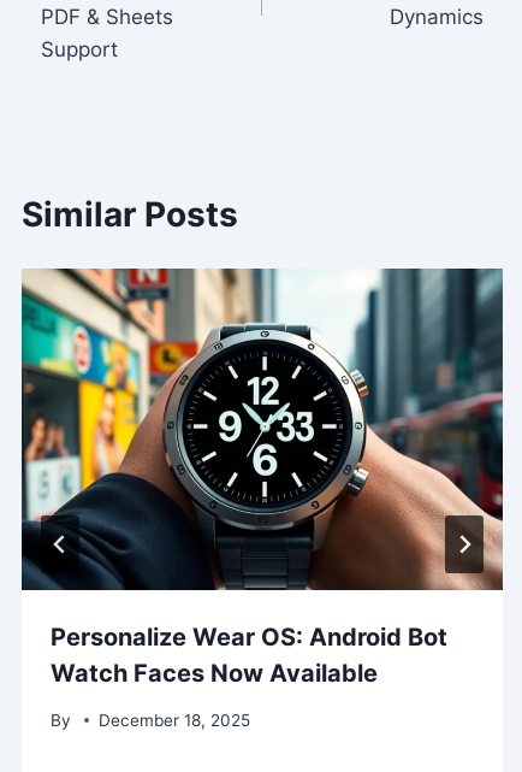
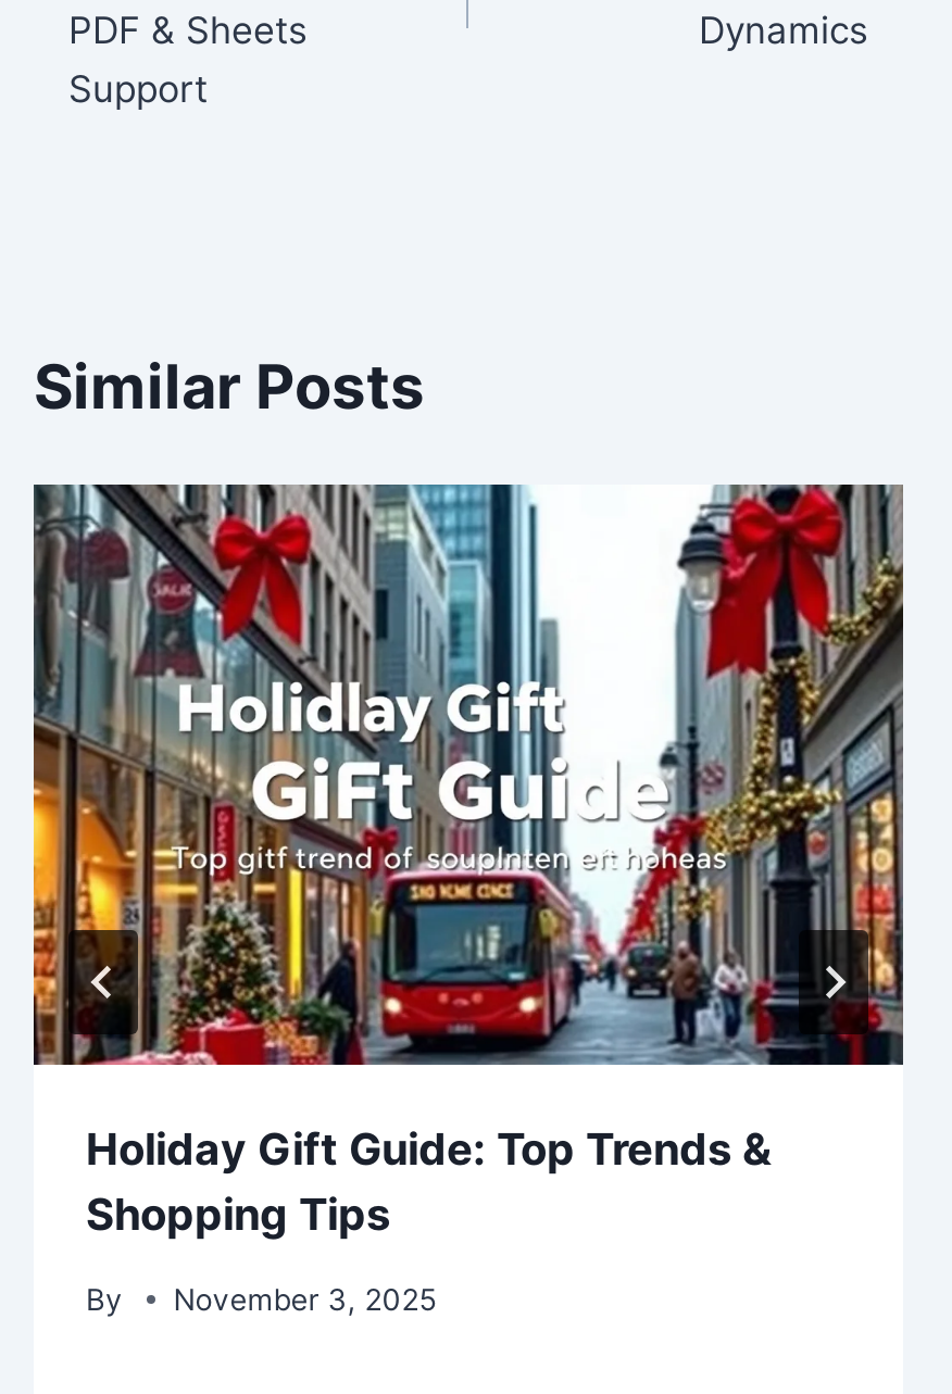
- [image]
- Personalize Wear OS: Android Bot
- Watch Faces Now Available
+ [image]
+ Holiday Gift Guide: Top Trends &
+ Shopping Tips

- By December 18, 2025
+ By November 3, 2025
